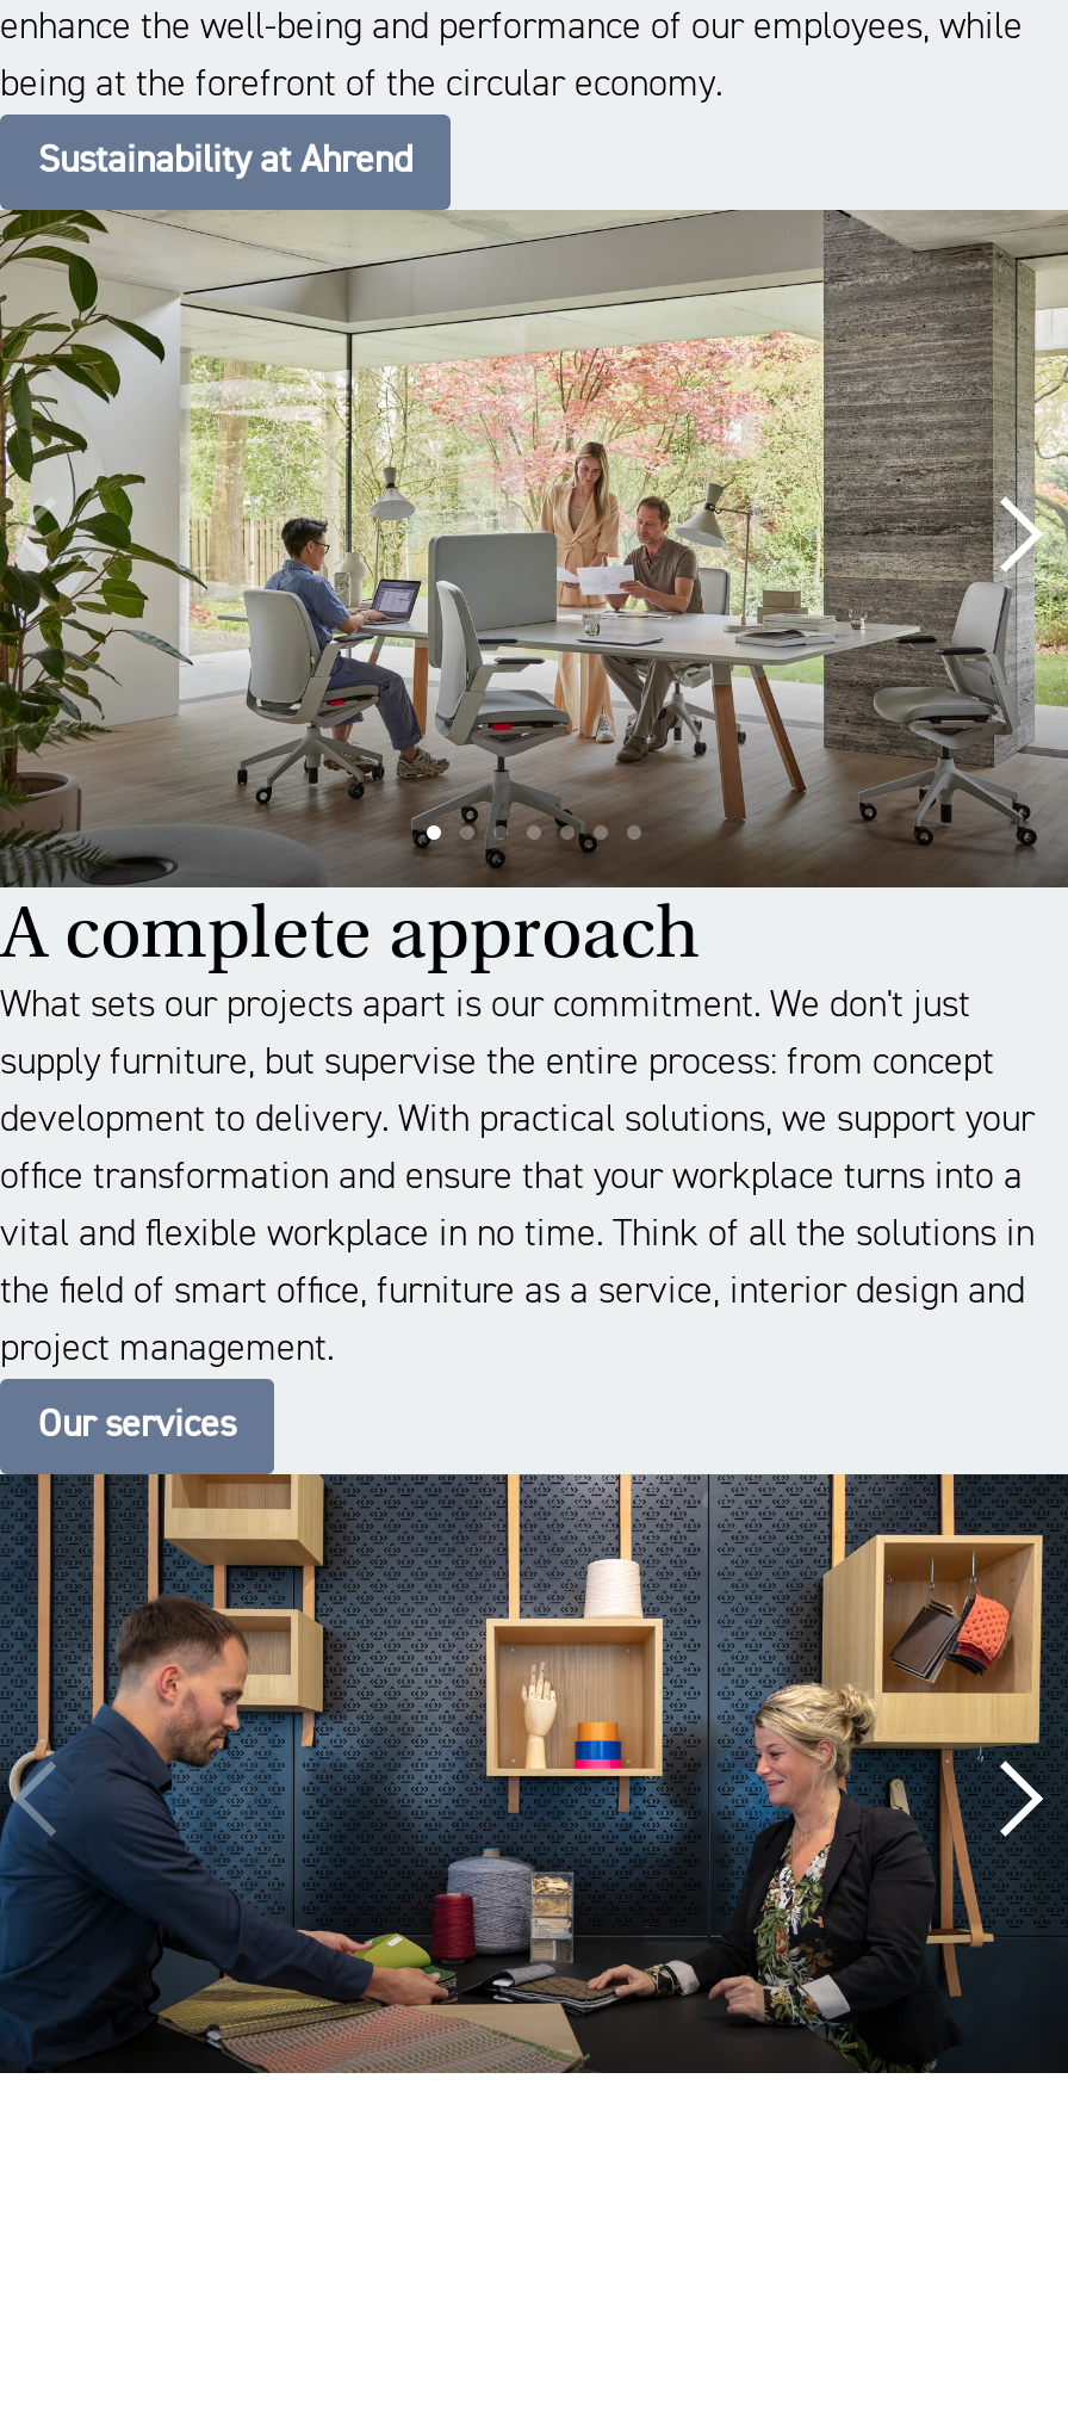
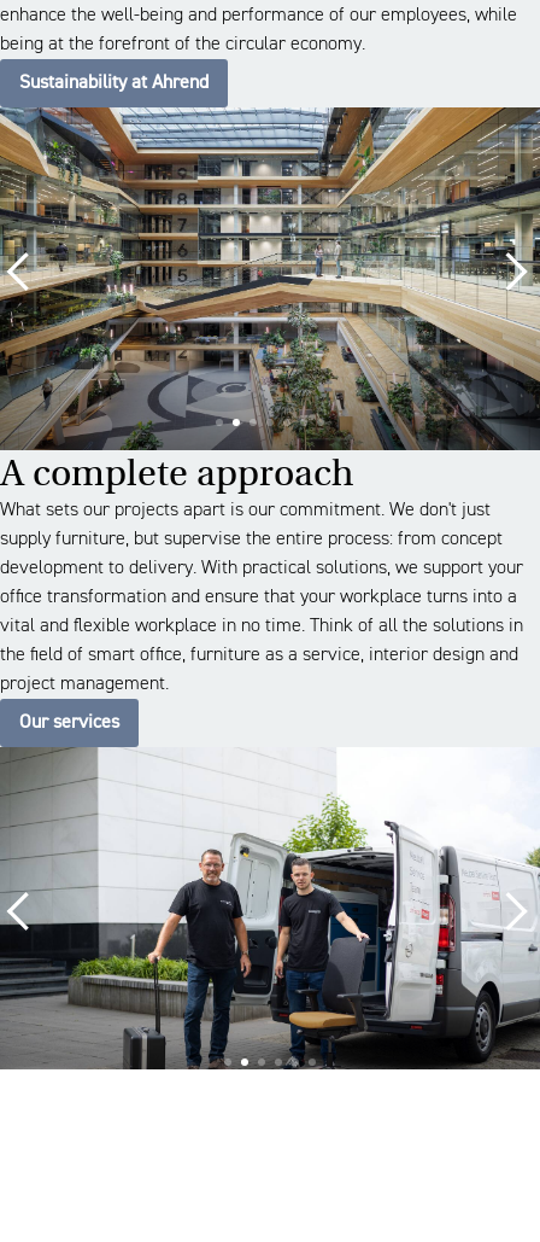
- [image]
+ [image]

- [image]
+ [image]
